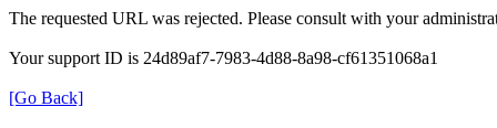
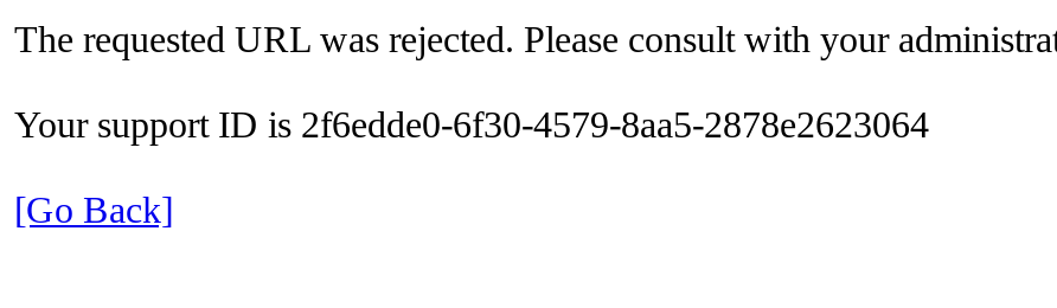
- Your support ID is 24d89af7-7983-4d88-8a98-cf61351068a1
+ Your support ID is 2f6edde0-6f30-4579-8aa5-2878e2623064
